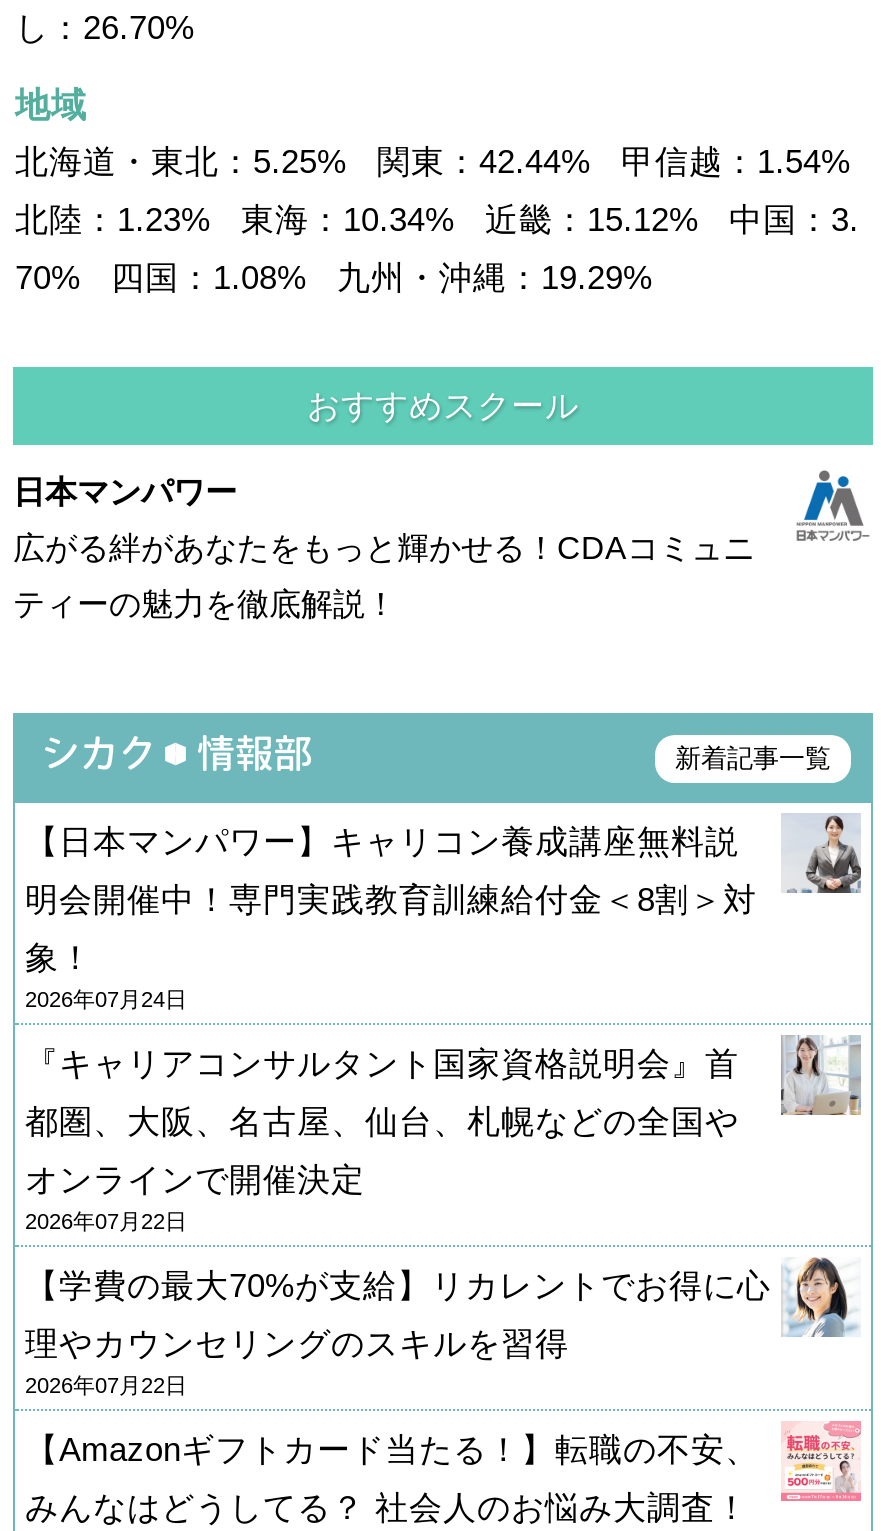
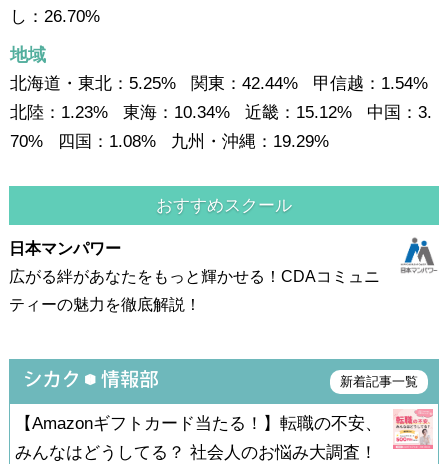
- [image]
- 【日本マンパワー】キャリコン養成講座無料説
- 明会開催中！専門実践教育訓練給付金＜8割＞対
- 象！
- 2026年07月24日
- 『キャリアコンサルタント国家資格説明会』首
- 都圏、大阪、名古屋、仙台、札幌などの全国や
- オンラインで開催決定
- 2026年07月22日
- 【学費の最大70%が支給】リカレントでお得に心
- 理やカウンセリングのスキルを習得
- 2026年07月22日
